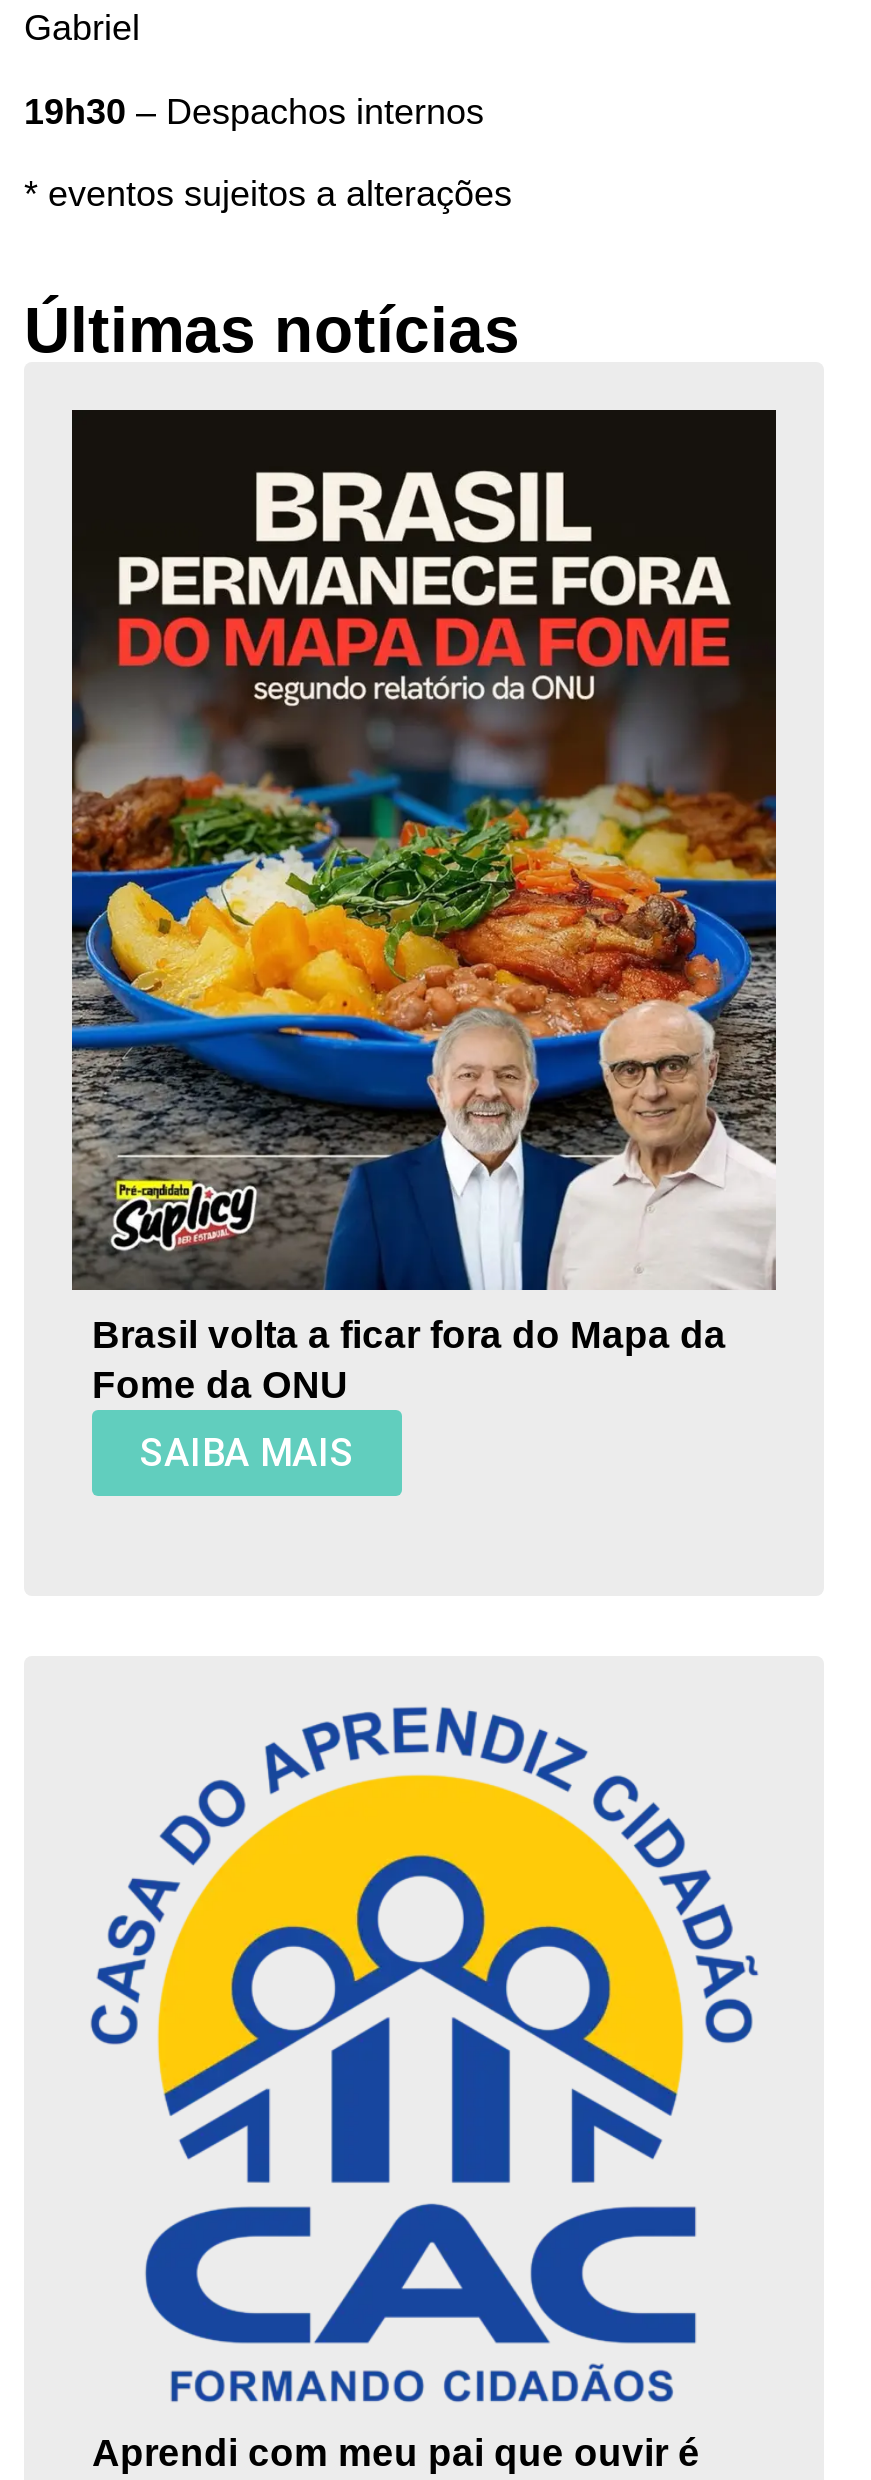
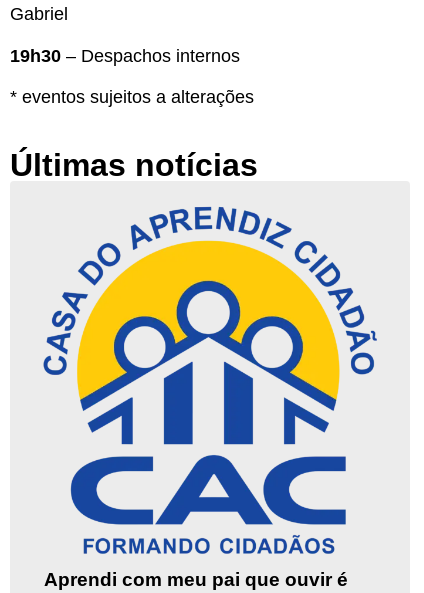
- [image]
- Brasil volta a ficar fora do Mapa da
- Fome da ONU
- SAIBA MAIS
